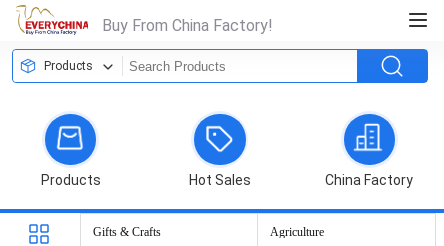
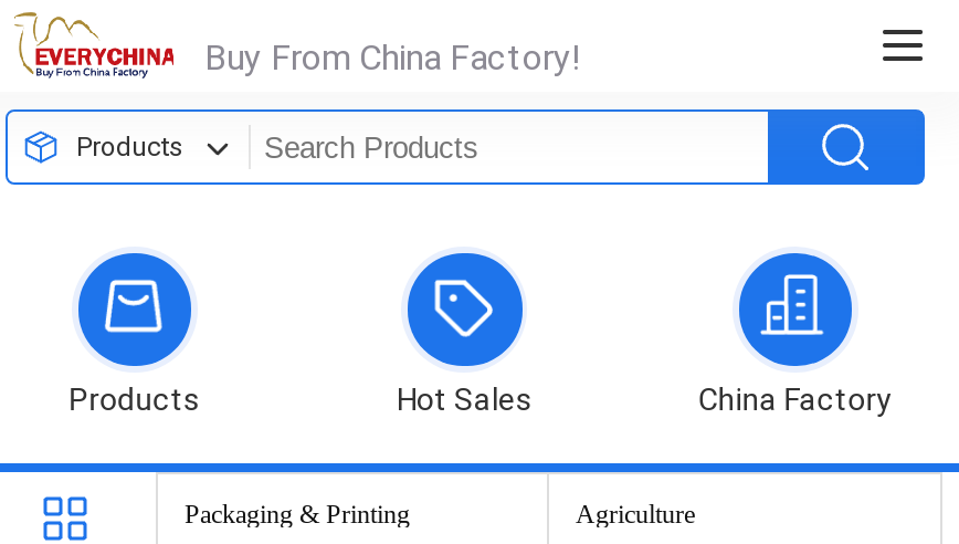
- Gifts & Crafts
+ Packaging & Printing
